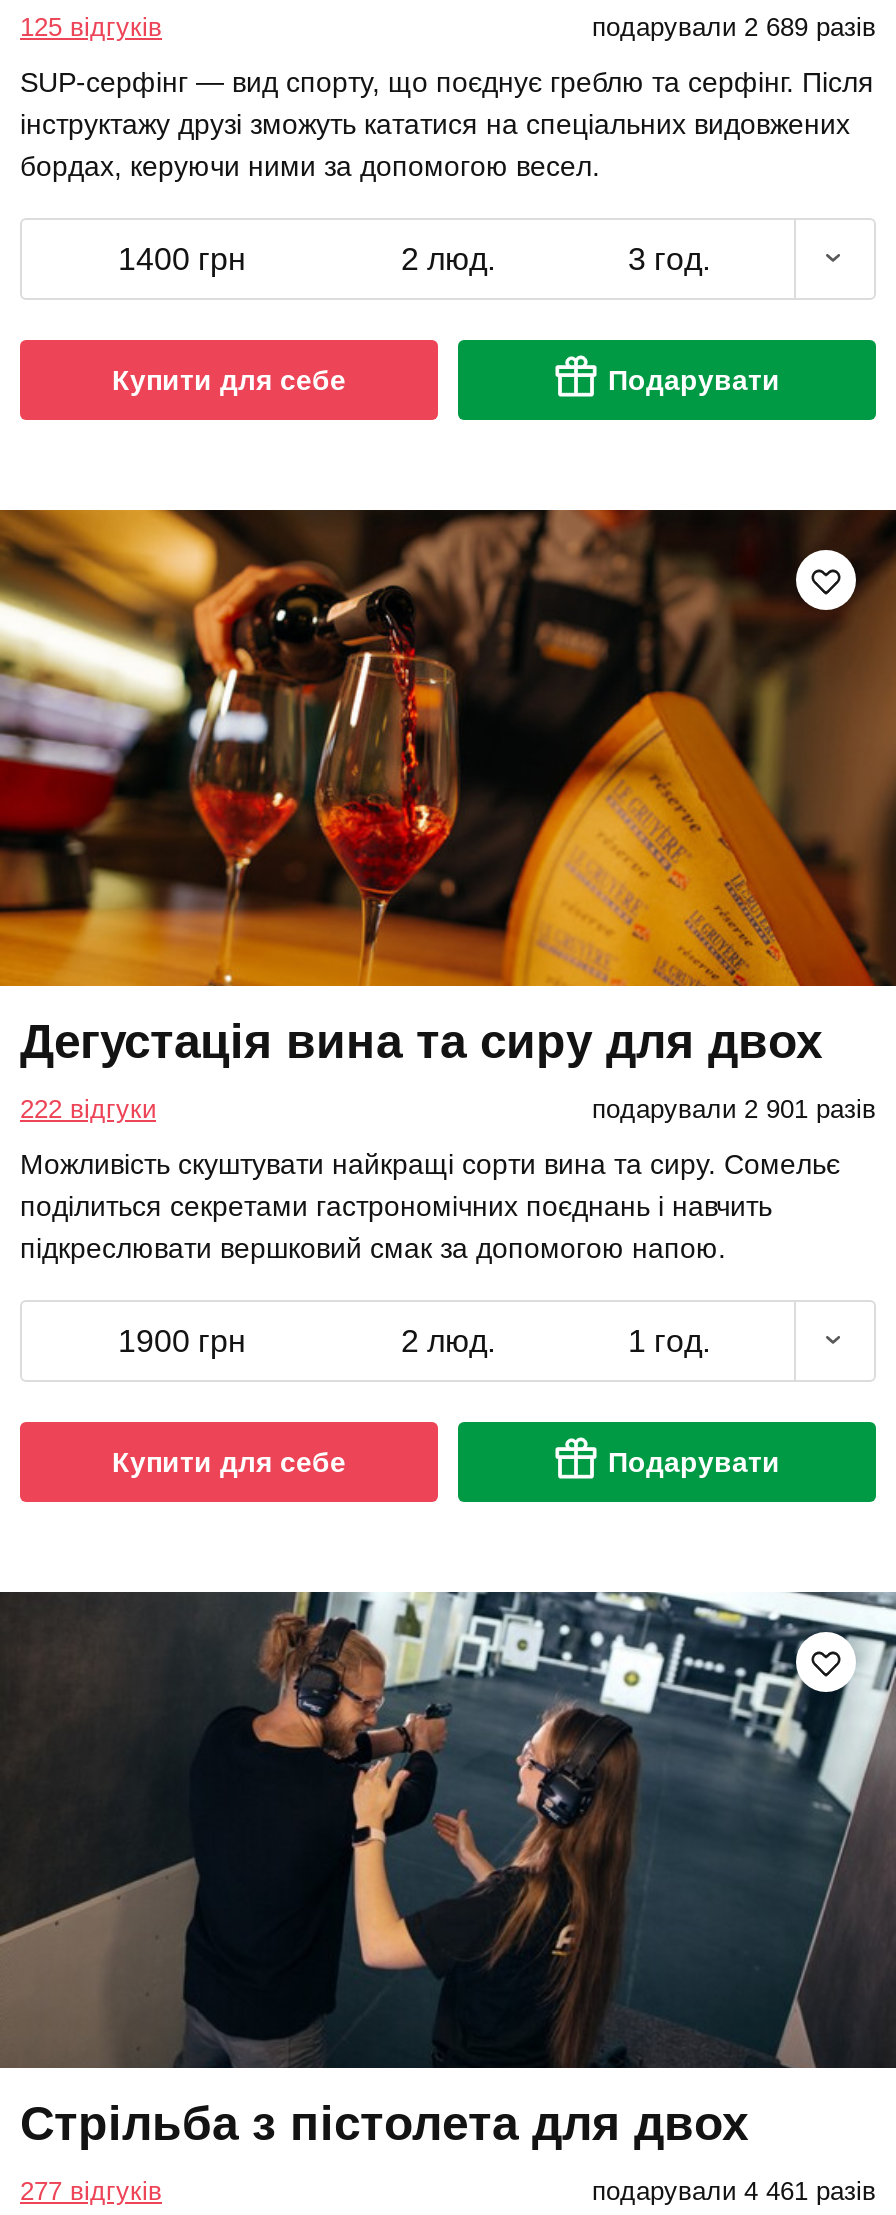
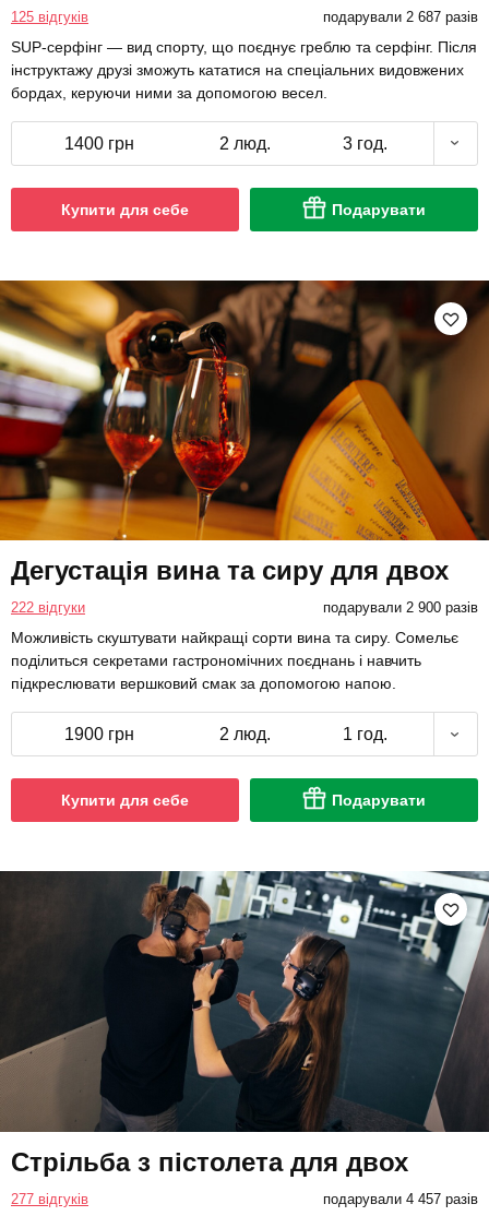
- подарували 2 689 разів
+ подарували 2 687 разів

- подарували 2 901 разів
+ подарували 2 900 разів

- подарували 4 461 разів
+ подарували 4 457 разів
